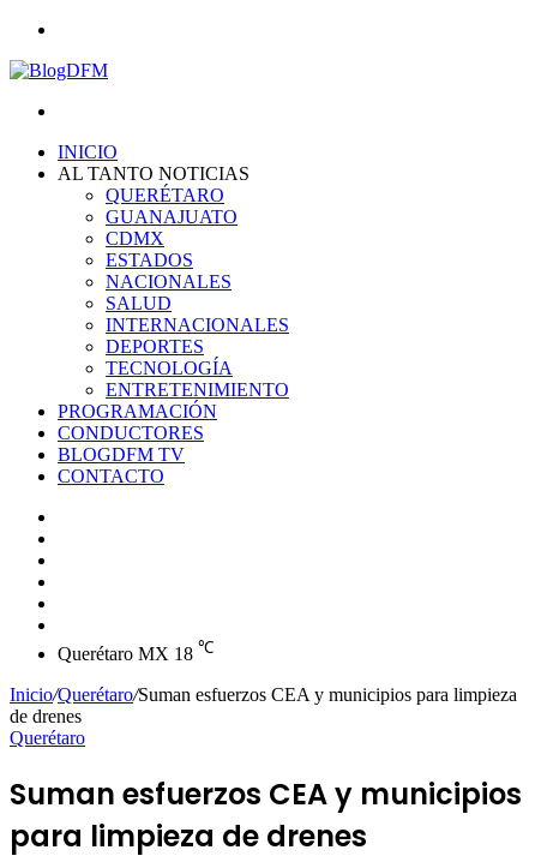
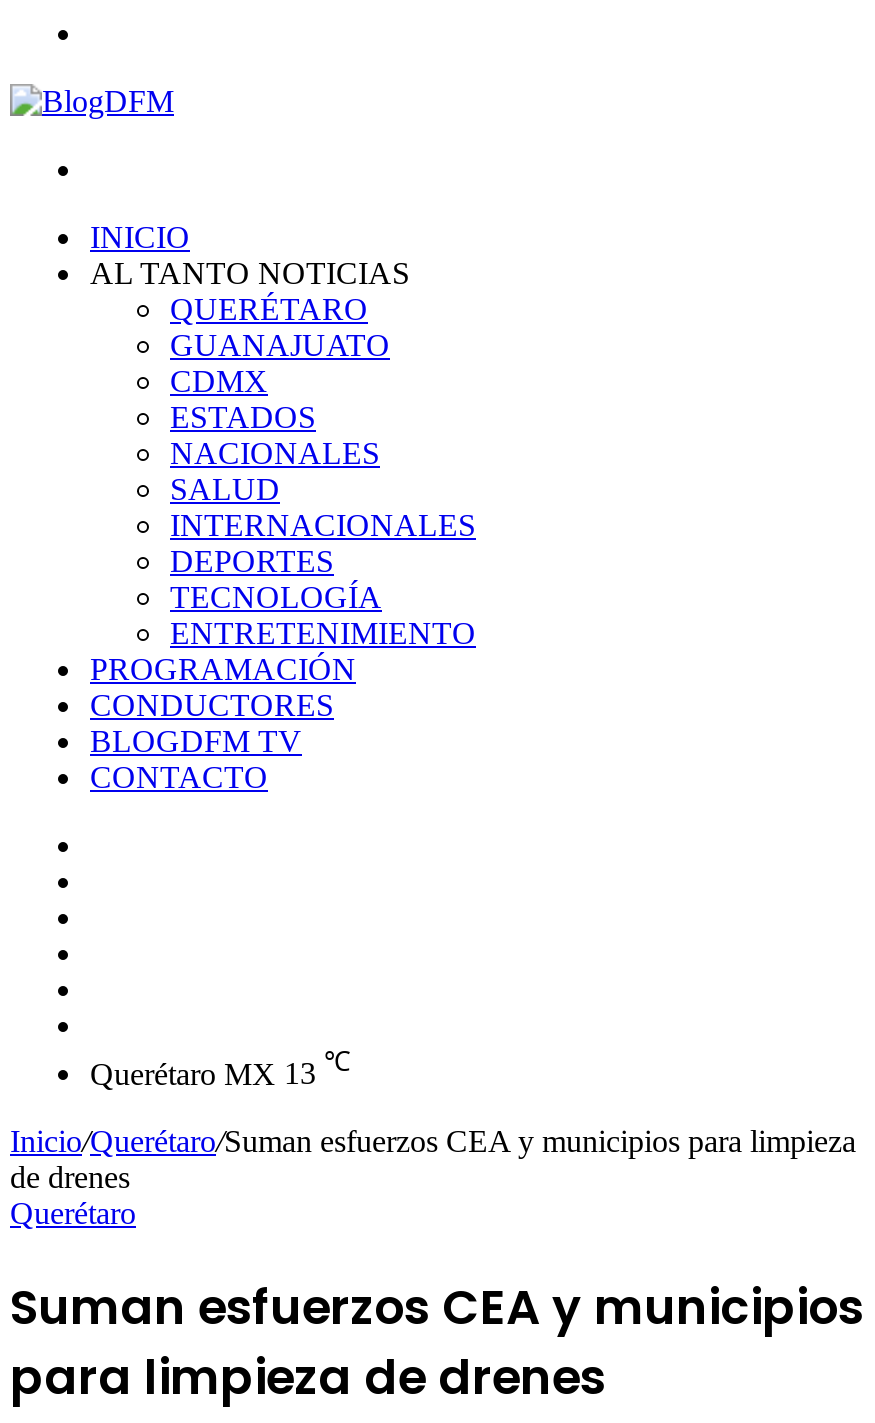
- Querétaro MX 18 ℃
+ Querétaro MX 13 ℃
